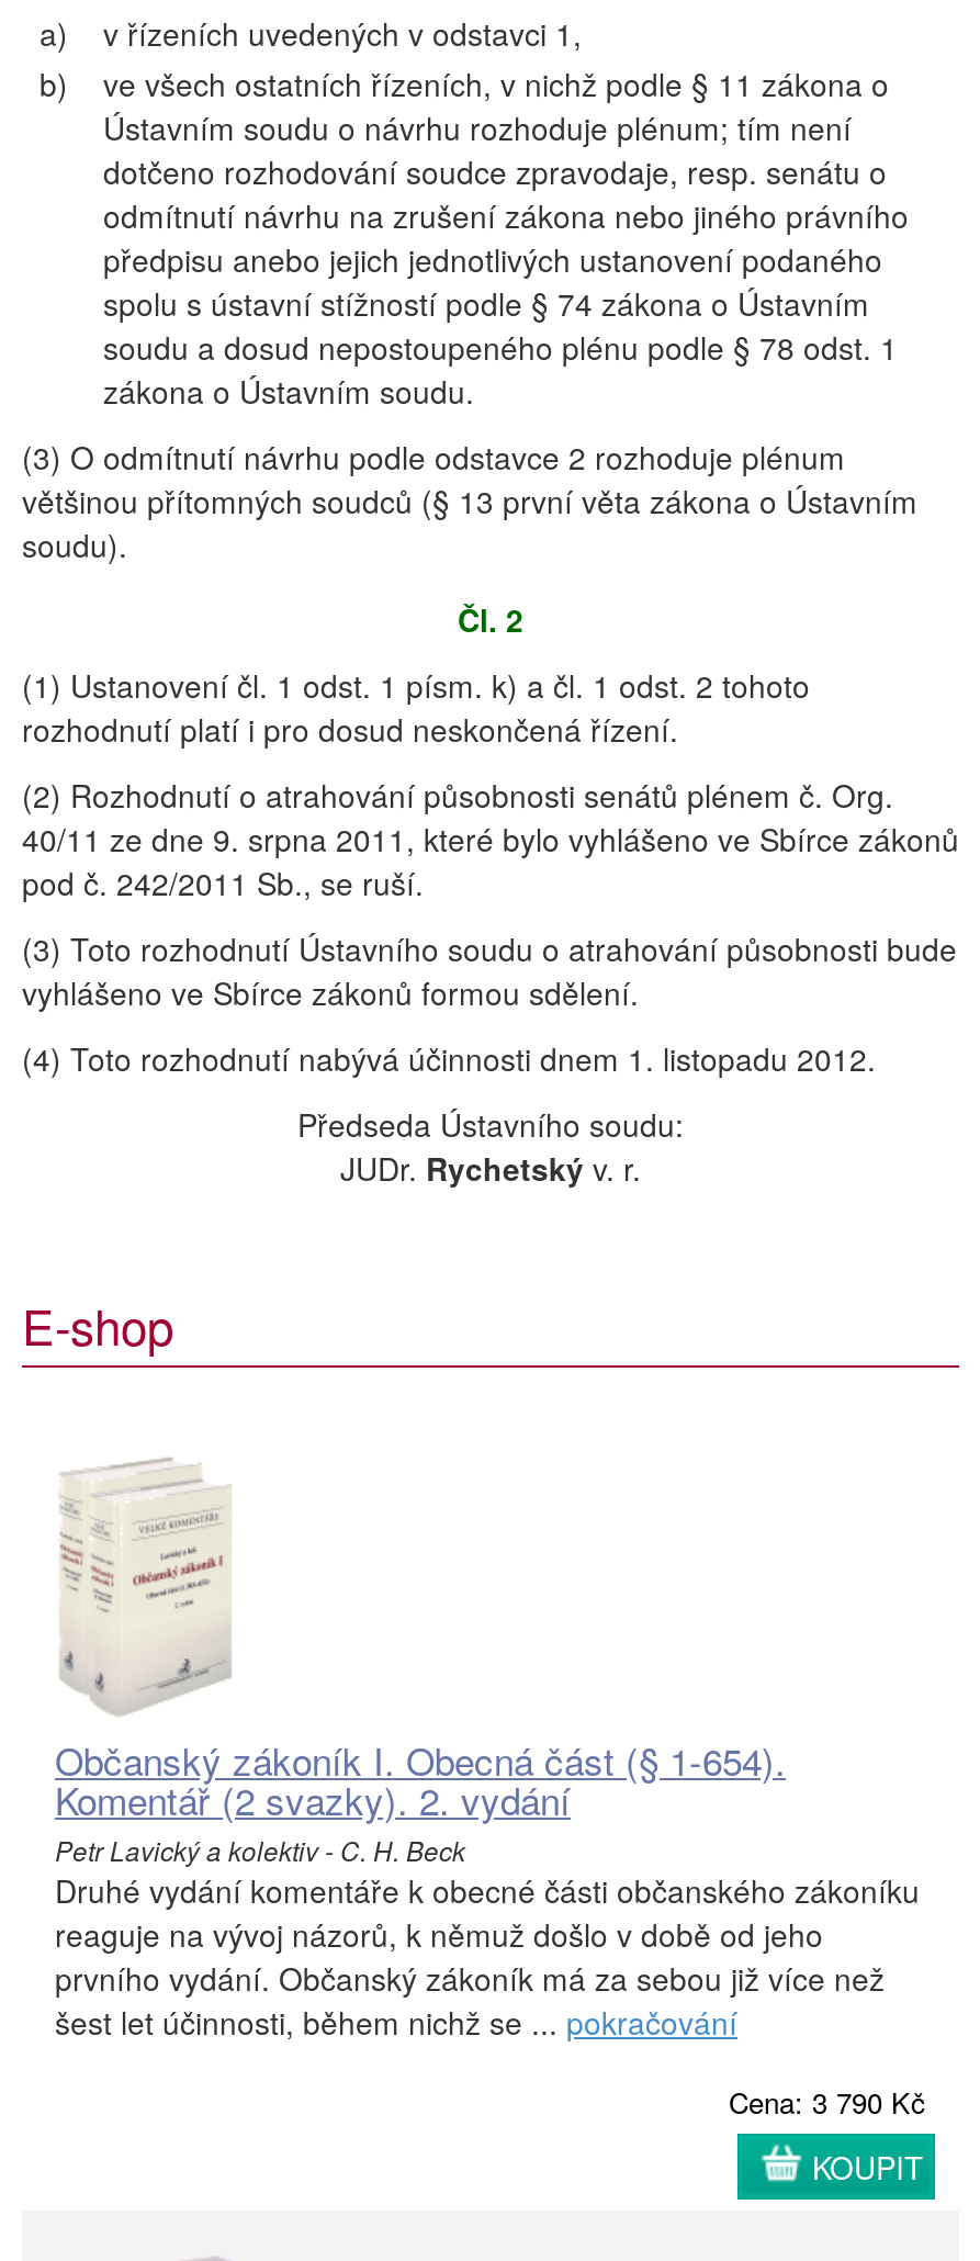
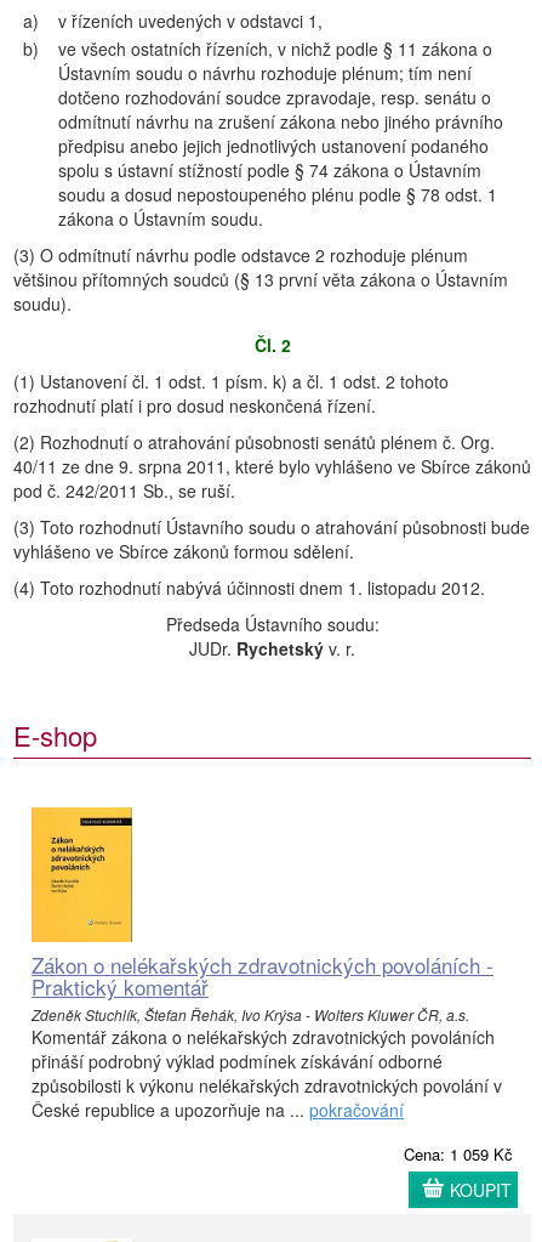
- [image]
- Občanský zákoník I. Obecná část (§ 1-654).
- Komentář (2 svazky). 2. vydání
- Petr Lavický a kolektiv - C. H. Beck
- Druhé vydání komentáře k obecné části občanského zákoníku
- reaguje na vývoj názorů, k němuž došlo v době od jeho
- prvního vydání. Občanský zákoník má za sebou již více než
- šest let účinnosti, během nichž se ... pokračování
+ [image]
+ Zákon o nelékařských zdravotnických povoláních -
+ Praktický komentář
+ Zdeněk Stuchlík, Štefan Řehák, Ivo Krýsa - Wolters Kluwer ČR, a.s.
+ Komentář zákona o nelékařských zdravotnických povoláních
+ přináší podrobný výklad podmínek získávání odborné
+ způsobilosti k výkonu nelékařských zdravotnických povolání v
+ České republice a upozorňuje na ... pokračování

- Cena: 3 790 Kč
+ Cena: 1 059 Kč
